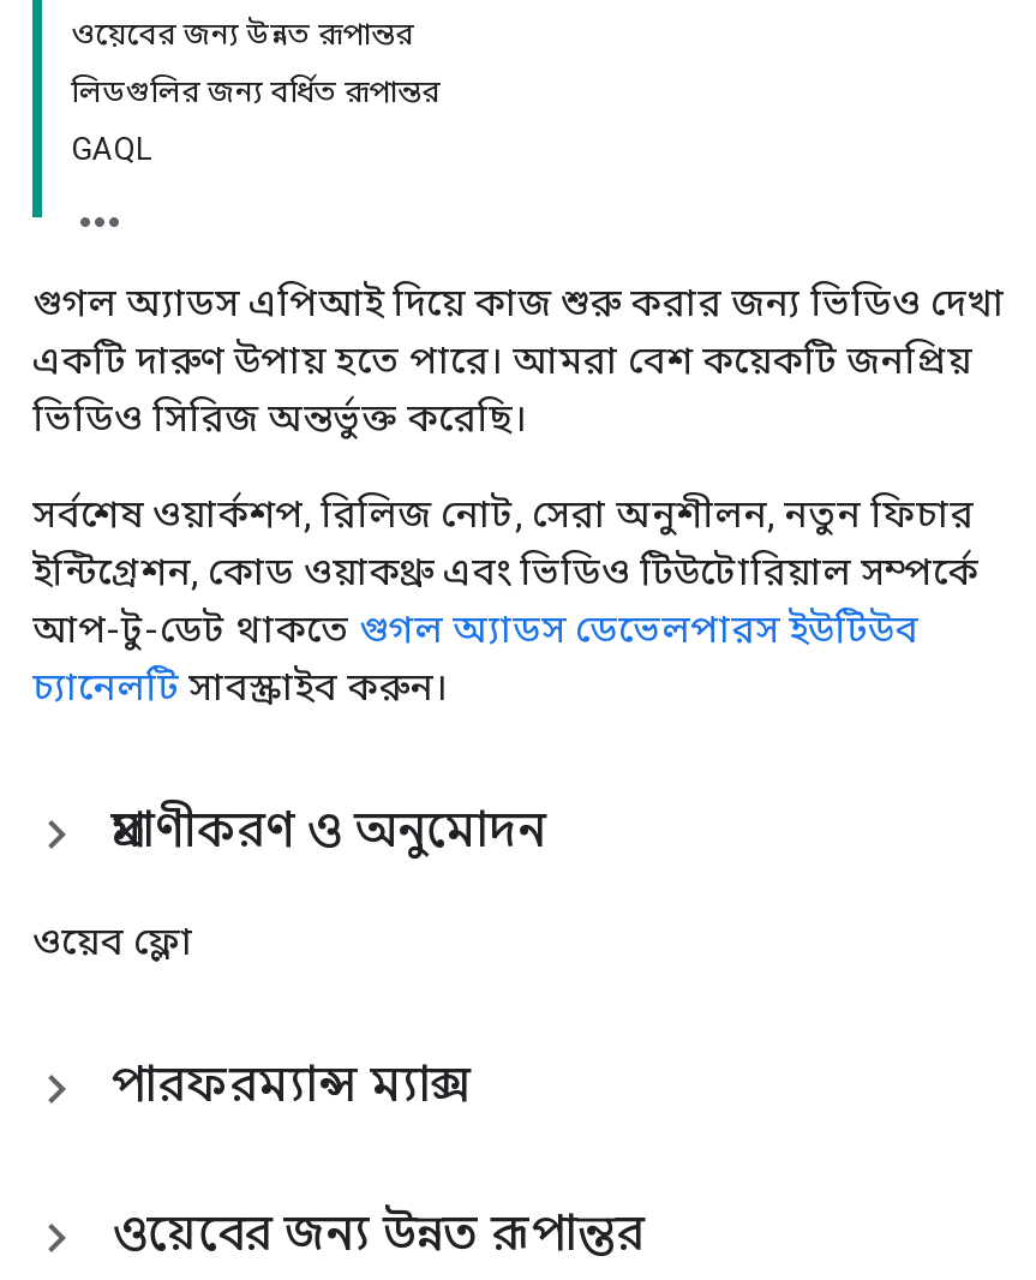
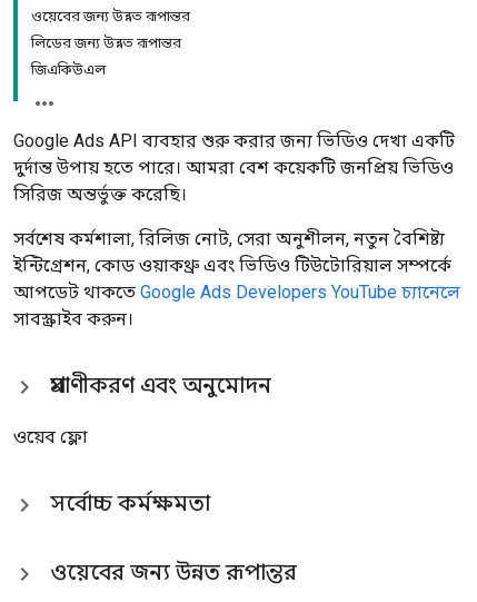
- লিডগুলির জন্য বর্ধিত রূপান্তর
+ লিডের জন্য উন্নত রূপান্তর

- GAQL
+ জিএকিউএল

- গুগল অ্যাডস এপিআই দিয়ে কাজ শুরু করার জন্য ভিডিও দেখা
- একটি দারুণ উপায় হতে পারে। আমরা বেশ কয়েকটি জনপ্রিয়
- ভিডিও সিরিজ অন্তর্ভুক্ত করেছি।
+ Google Ads API ব্যবহার শুরু করার জন্য ভিডিও দেখা একটি
+ দুর্দান্ত উপায় হতে পারে। আমরা বেশ কয়েকটি জনপ্রিয় ভিডিও
+ সিরিজ অন্তর্ভুক্ত করেছি।

- সর্বশেষ ওয়ার্কশপ, রিলিজ নোট, সেরা অনুশীলন, নতুন ফিচার
+ সর্বশেষ কর্মশালা, রিলিজ নোট, সেরা অনুশীলন, নতুন বৈশিষ্ট্য

- আপ-টু-ডেট থাকতে গুগল অ্যাডস ডেভেলপারস ইউটিউব
- চ্যানেলটি সাবস্ক্রাইব করুন।
+ আপডেট থাকতে Google Ads Developers YouTube চ্যানেলে
+ সাবস্ক্রাইব করুন।

- প্রমাণীকরণ ও অনুমোদন
+ প্রমাণীকরণ এবং অনুমোদন

- পারফরম্যান্স ম্যাক্স
+ সর্বোচ্চ কর্মক্ষমতা
